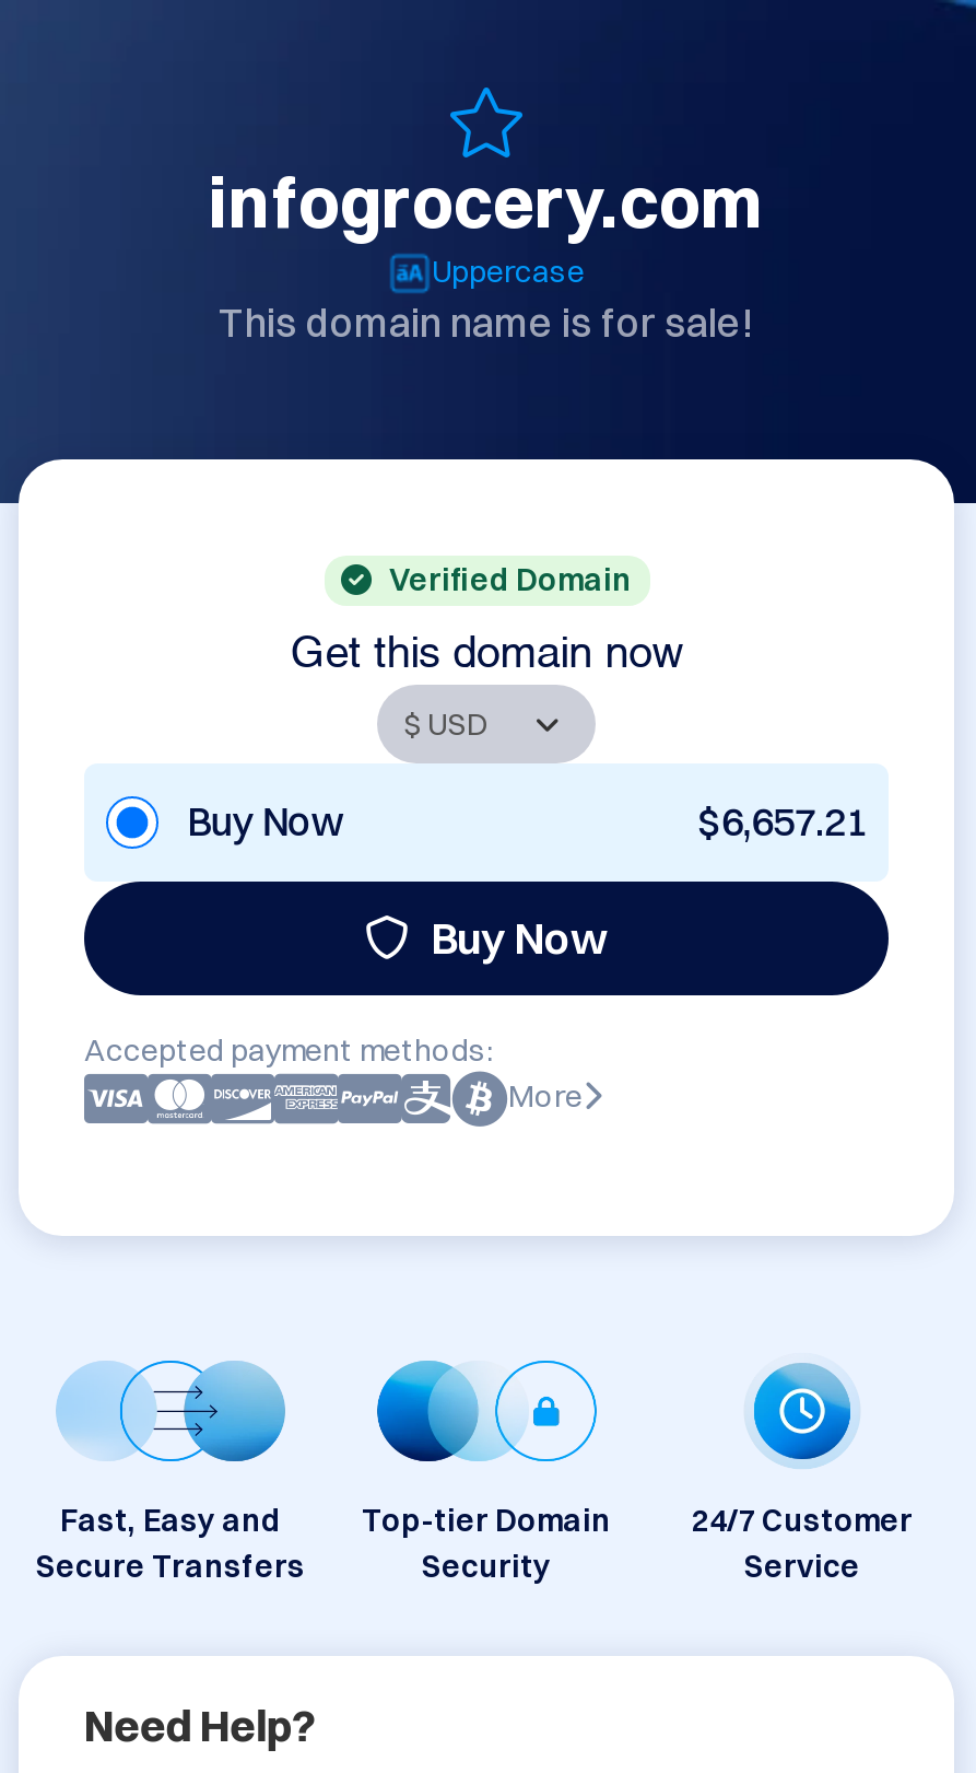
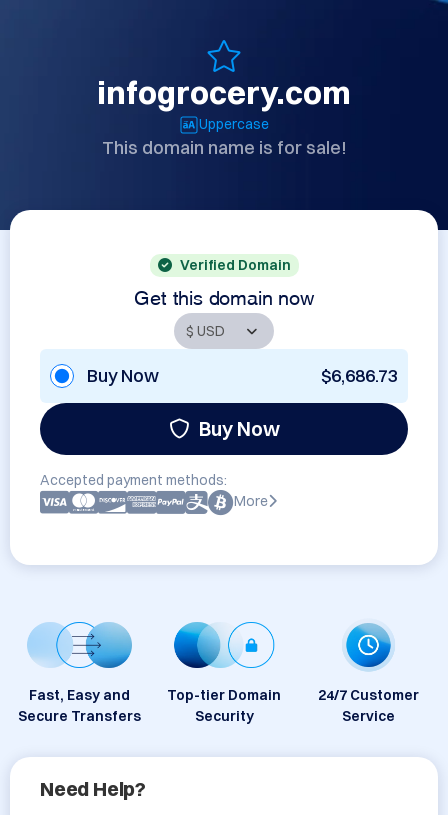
- $6,657.21
+ $6,686.73
